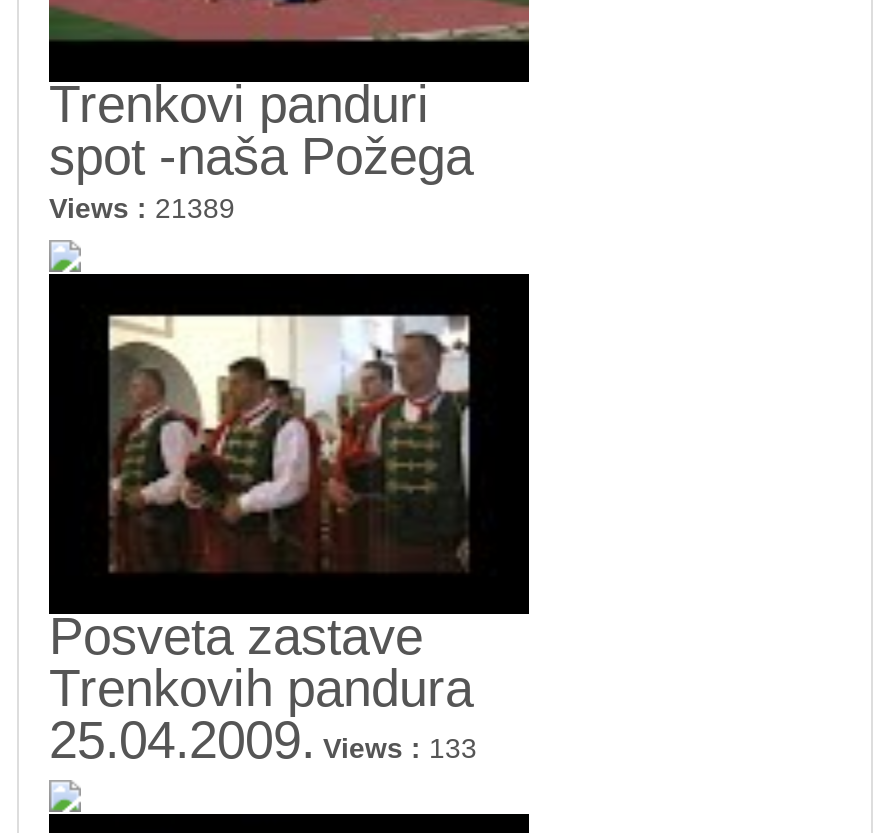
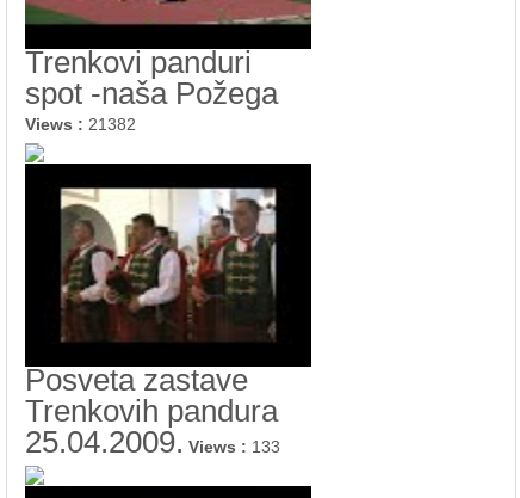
- Views : 21389
+ Views : 21382
